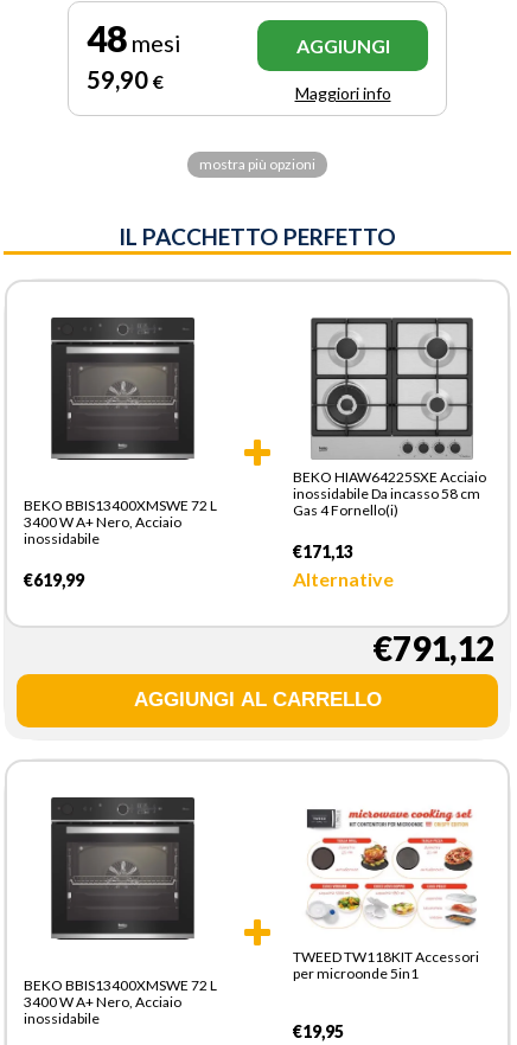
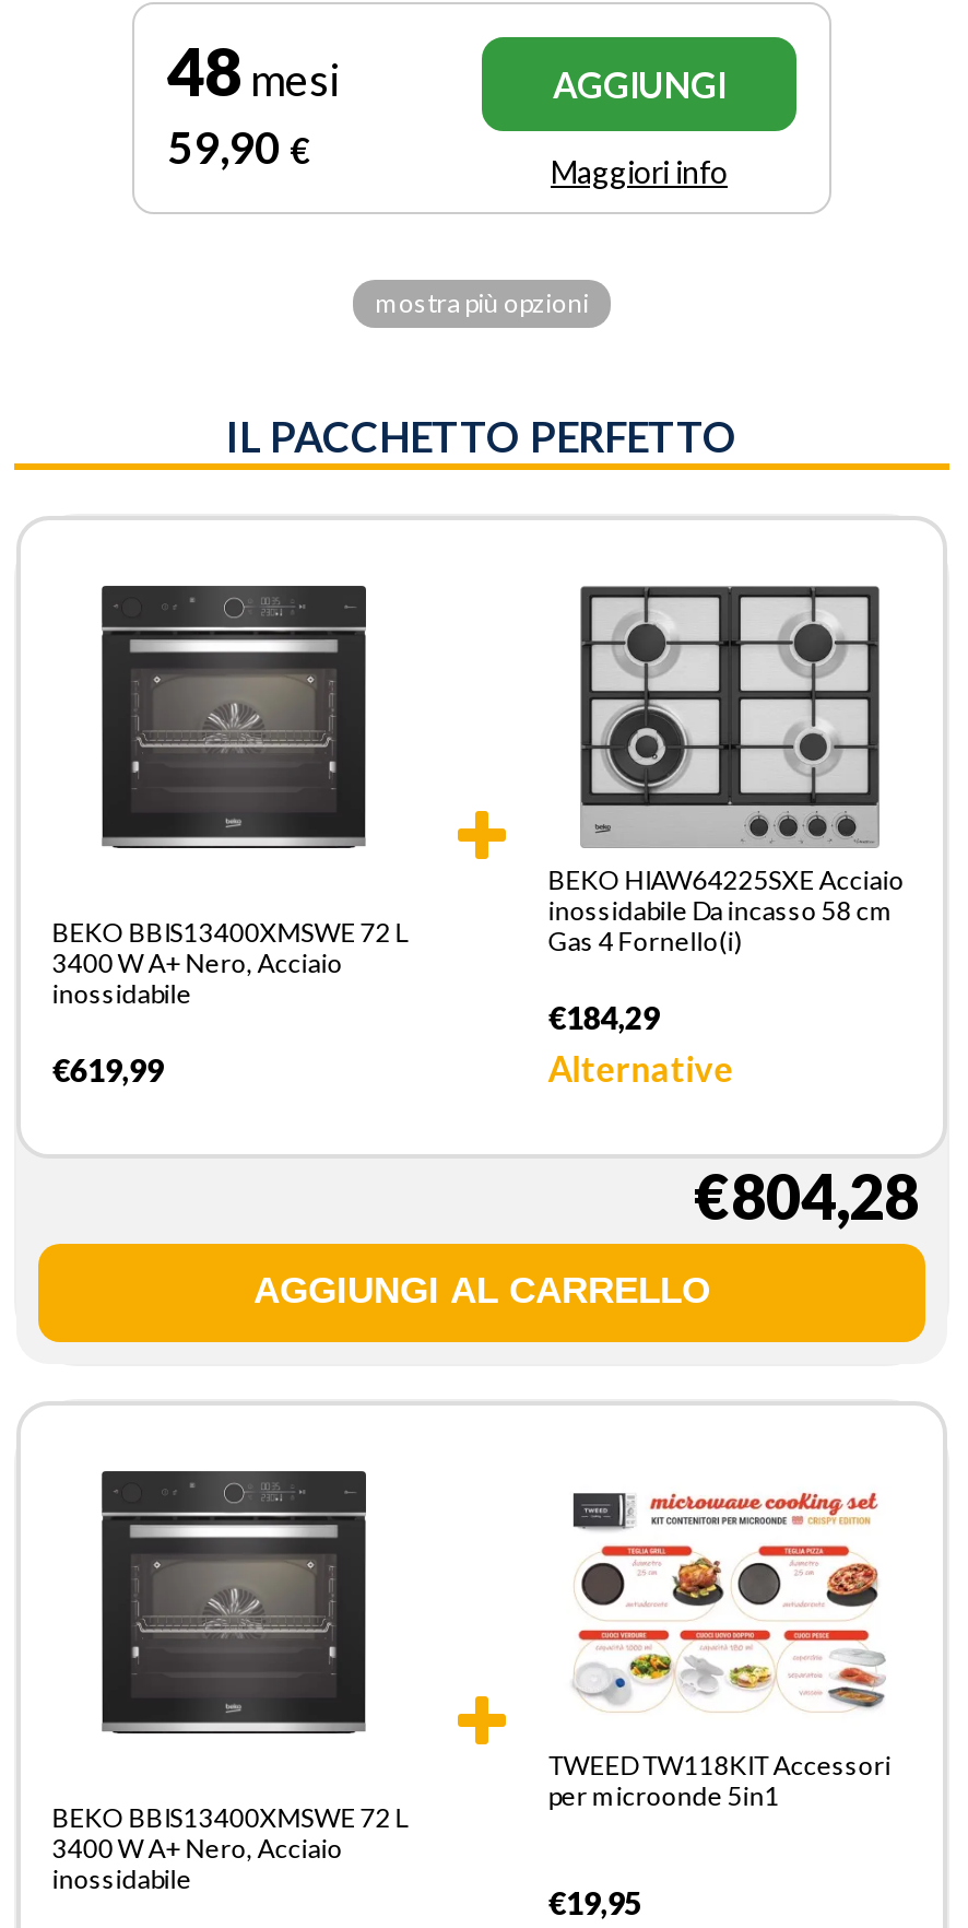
- €171,13
+ €184,29

- €791,12
+ €804,28
